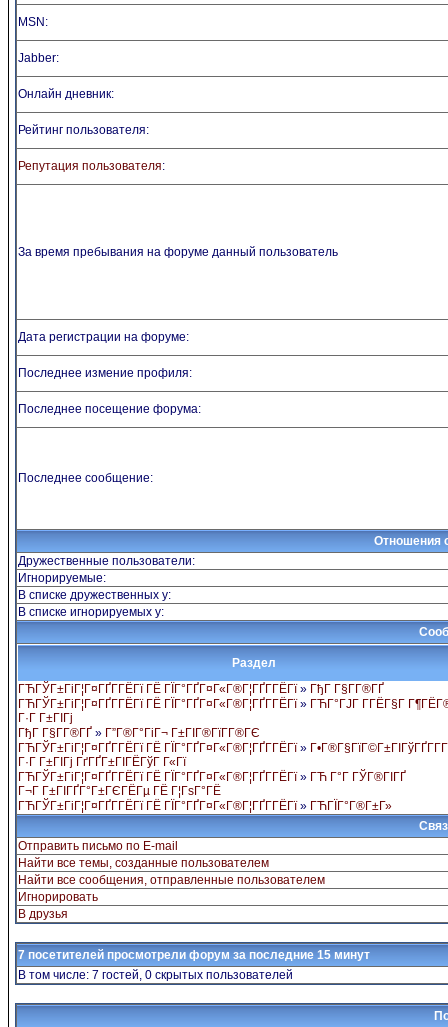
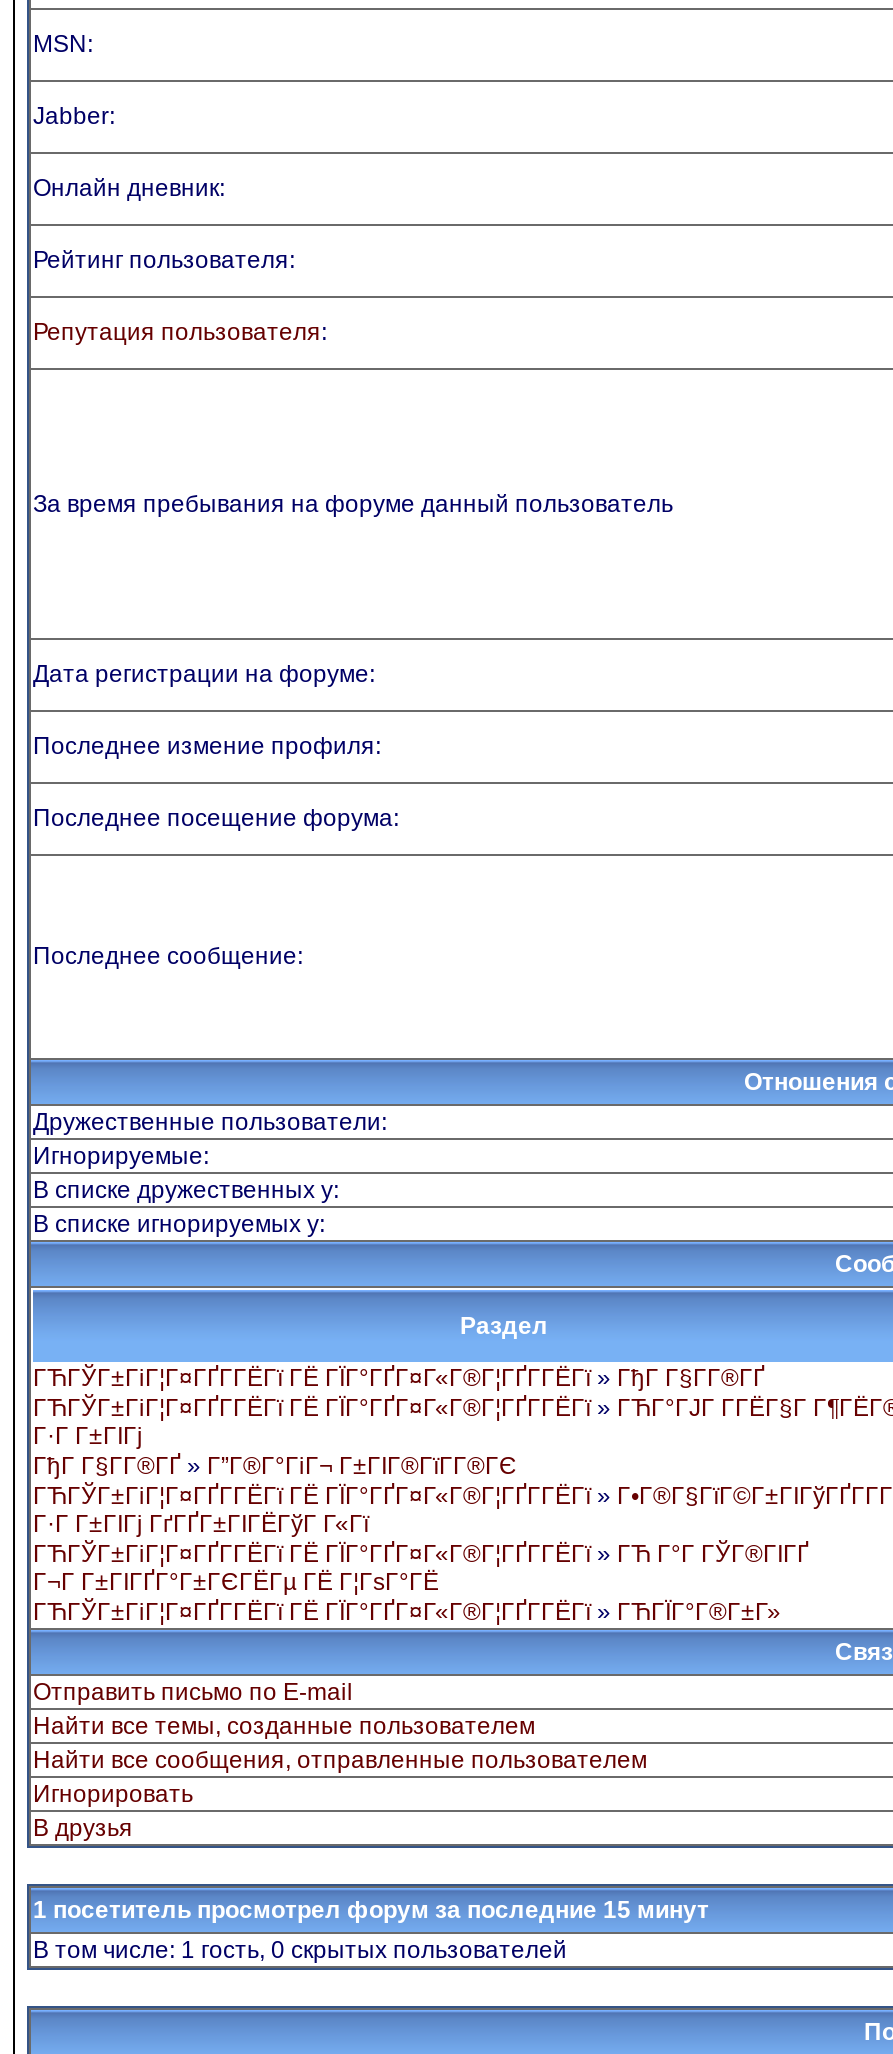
- 7 посетителей просмотрели форум за последние 15 минут
+ 1 посетитель просмотрел форум за последние 15 минут

- В том числе: 7 гостей, 0 скрытых пользователей
+ В том числе: 1 гость, 0 скрытых пользователей
